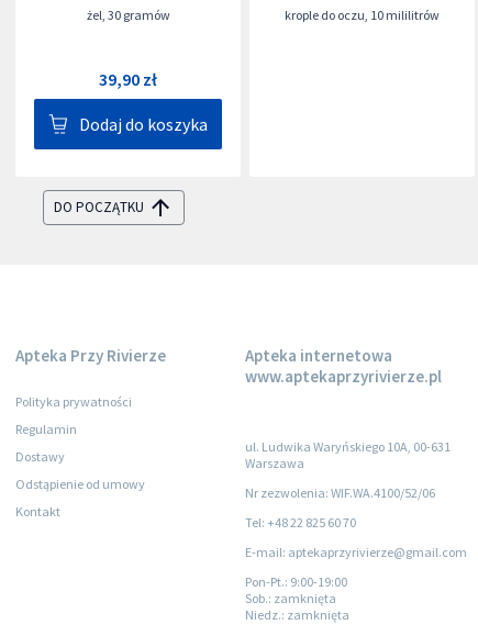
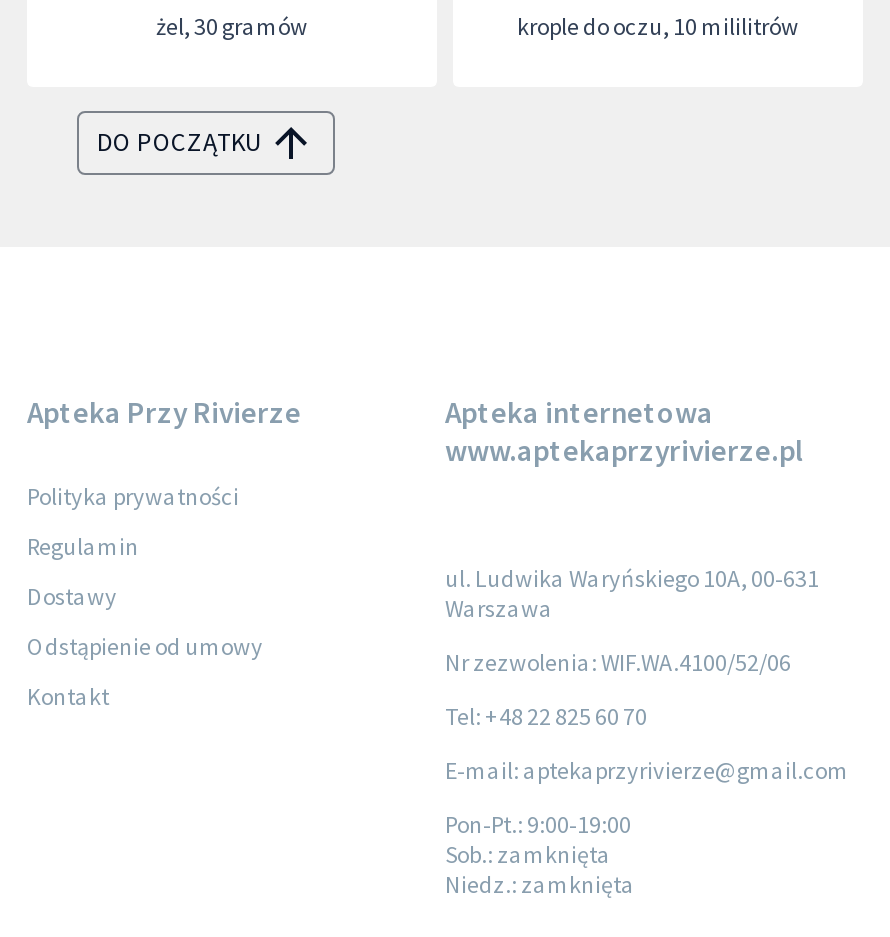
- 39,90 zł
- Dodaj do koszyka
